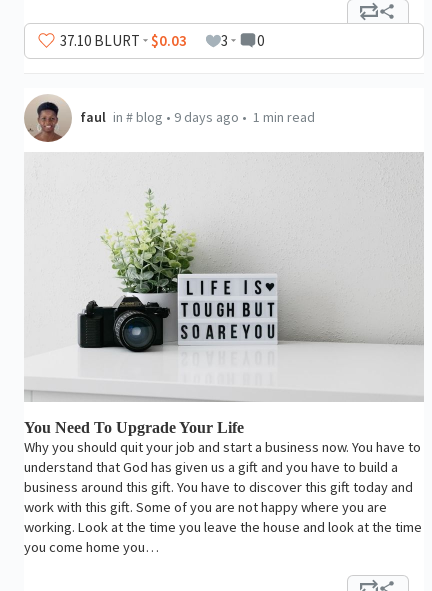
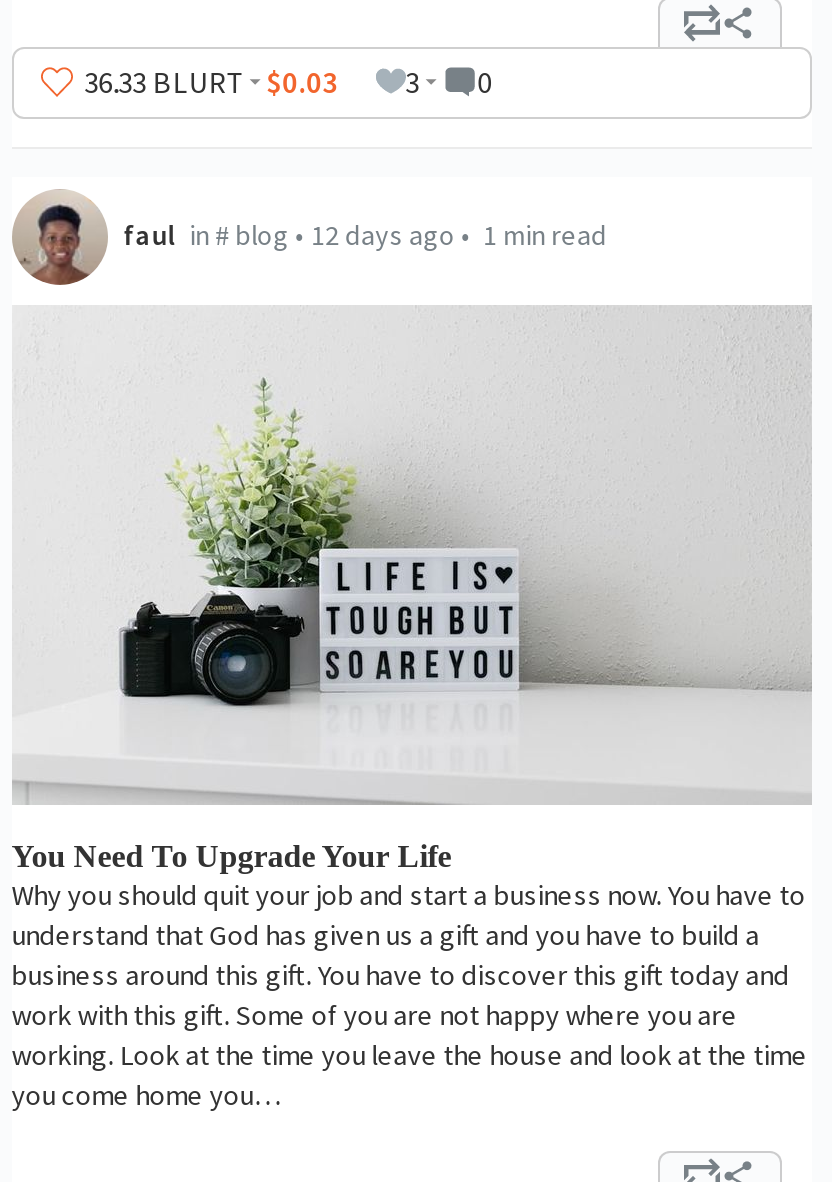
- 37.10 BLURT $0.03 3 0
+ 36.33 BLURT $0.03 3 0

- faul in #blog • 9 days ago • 1 min read
+ faul in #blog • 12 days ago • 1 min read
